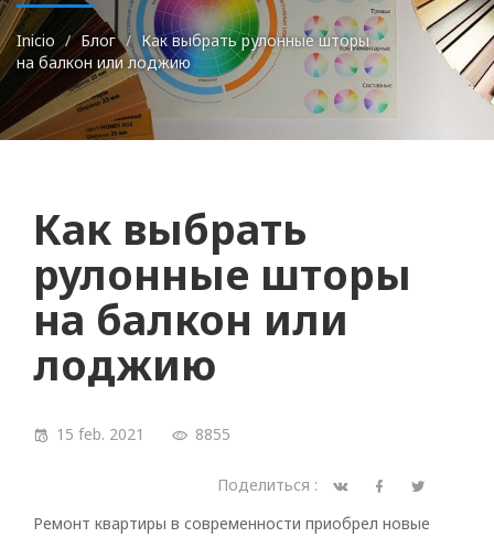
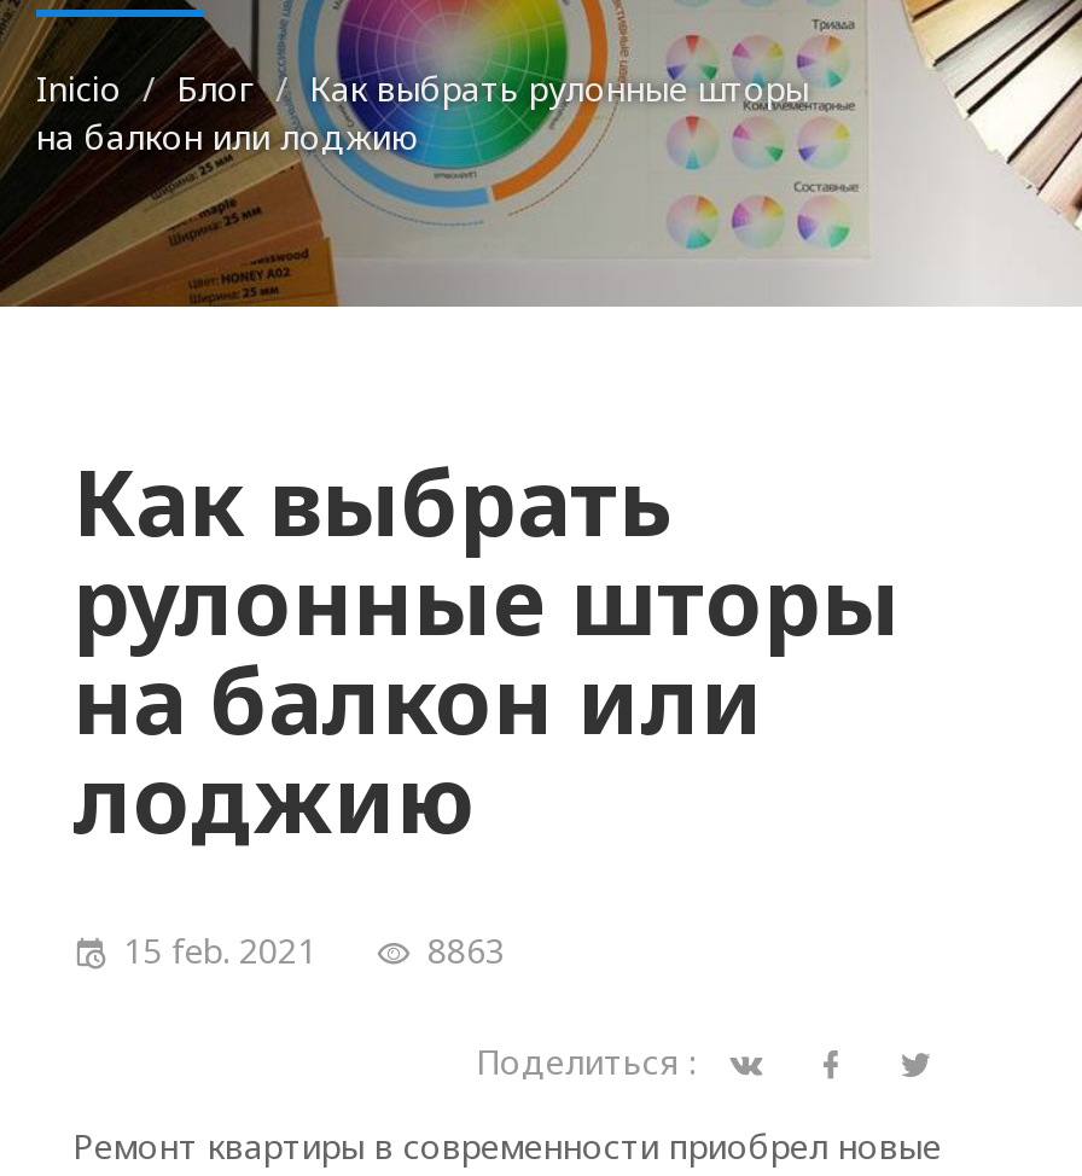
- 8855
+ 8863
